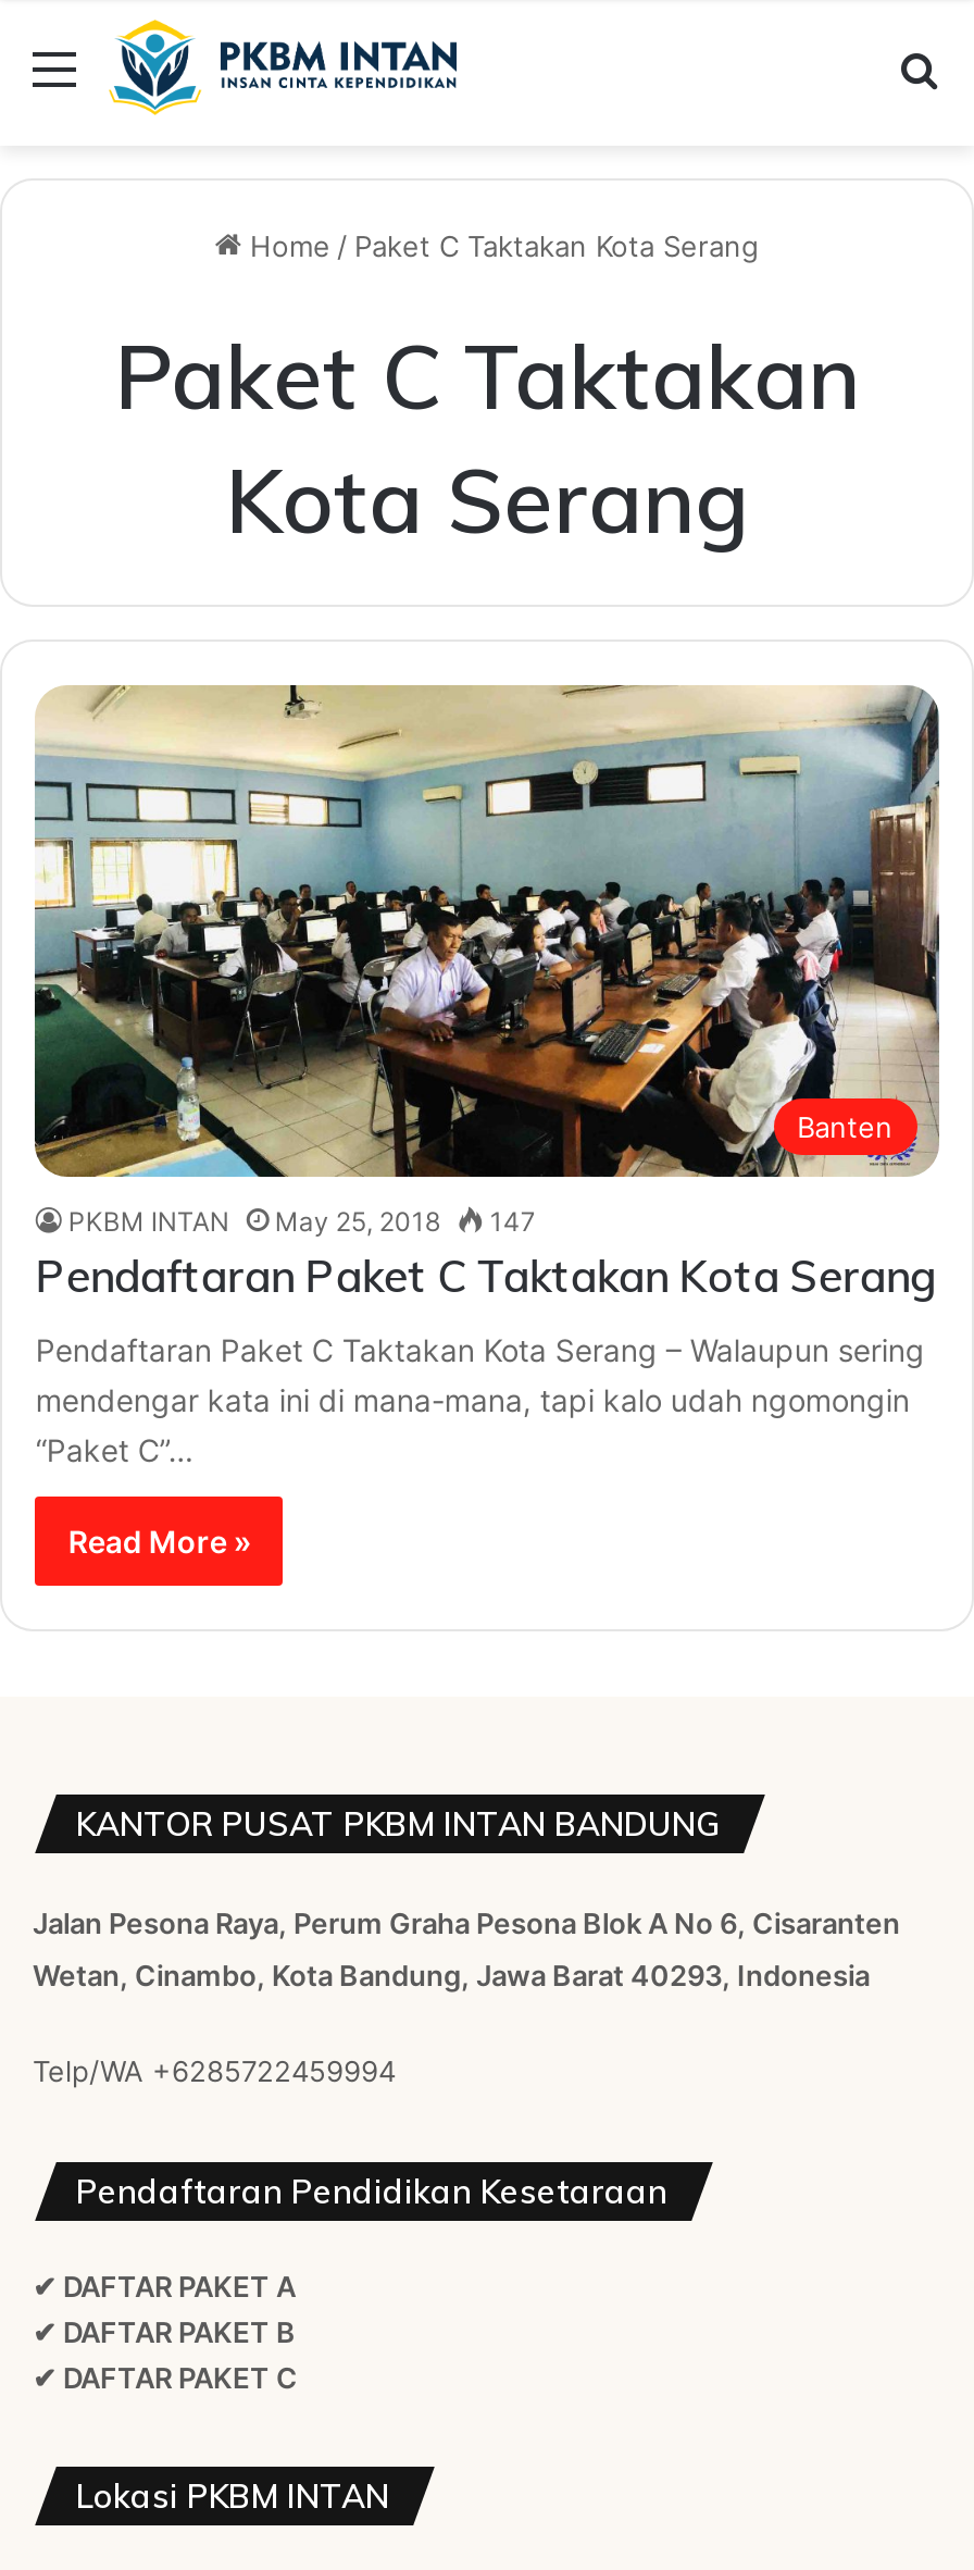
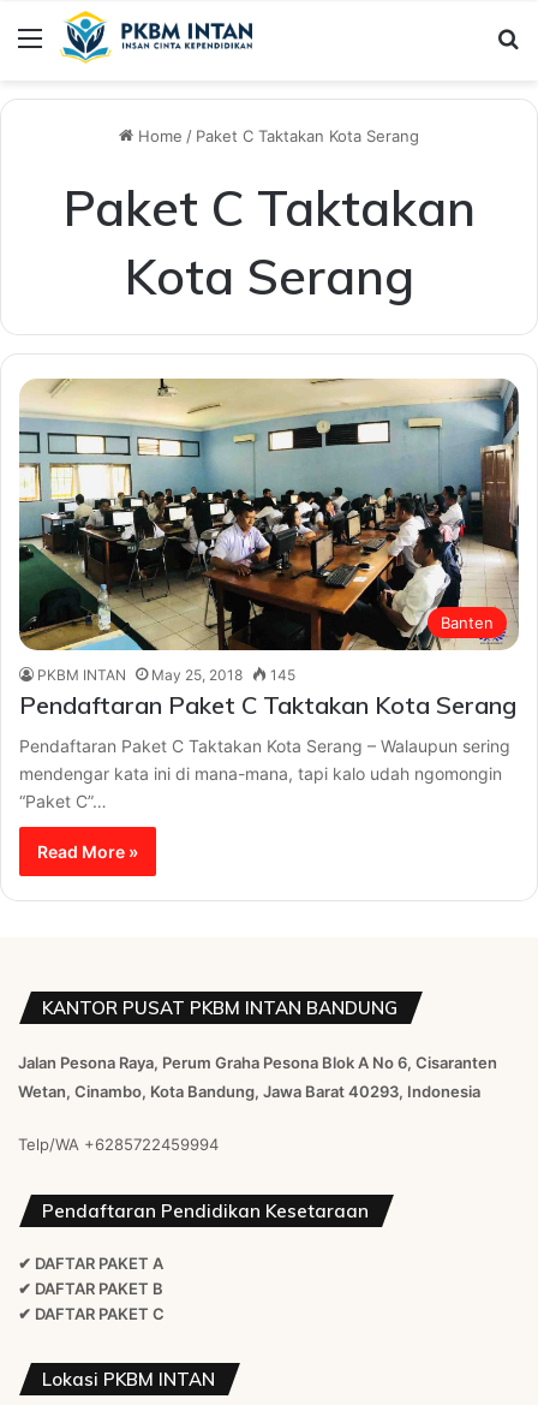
- PKBM INTAN May 25, 2018 147
+ PKBM INTAN May 25, 2018 145
